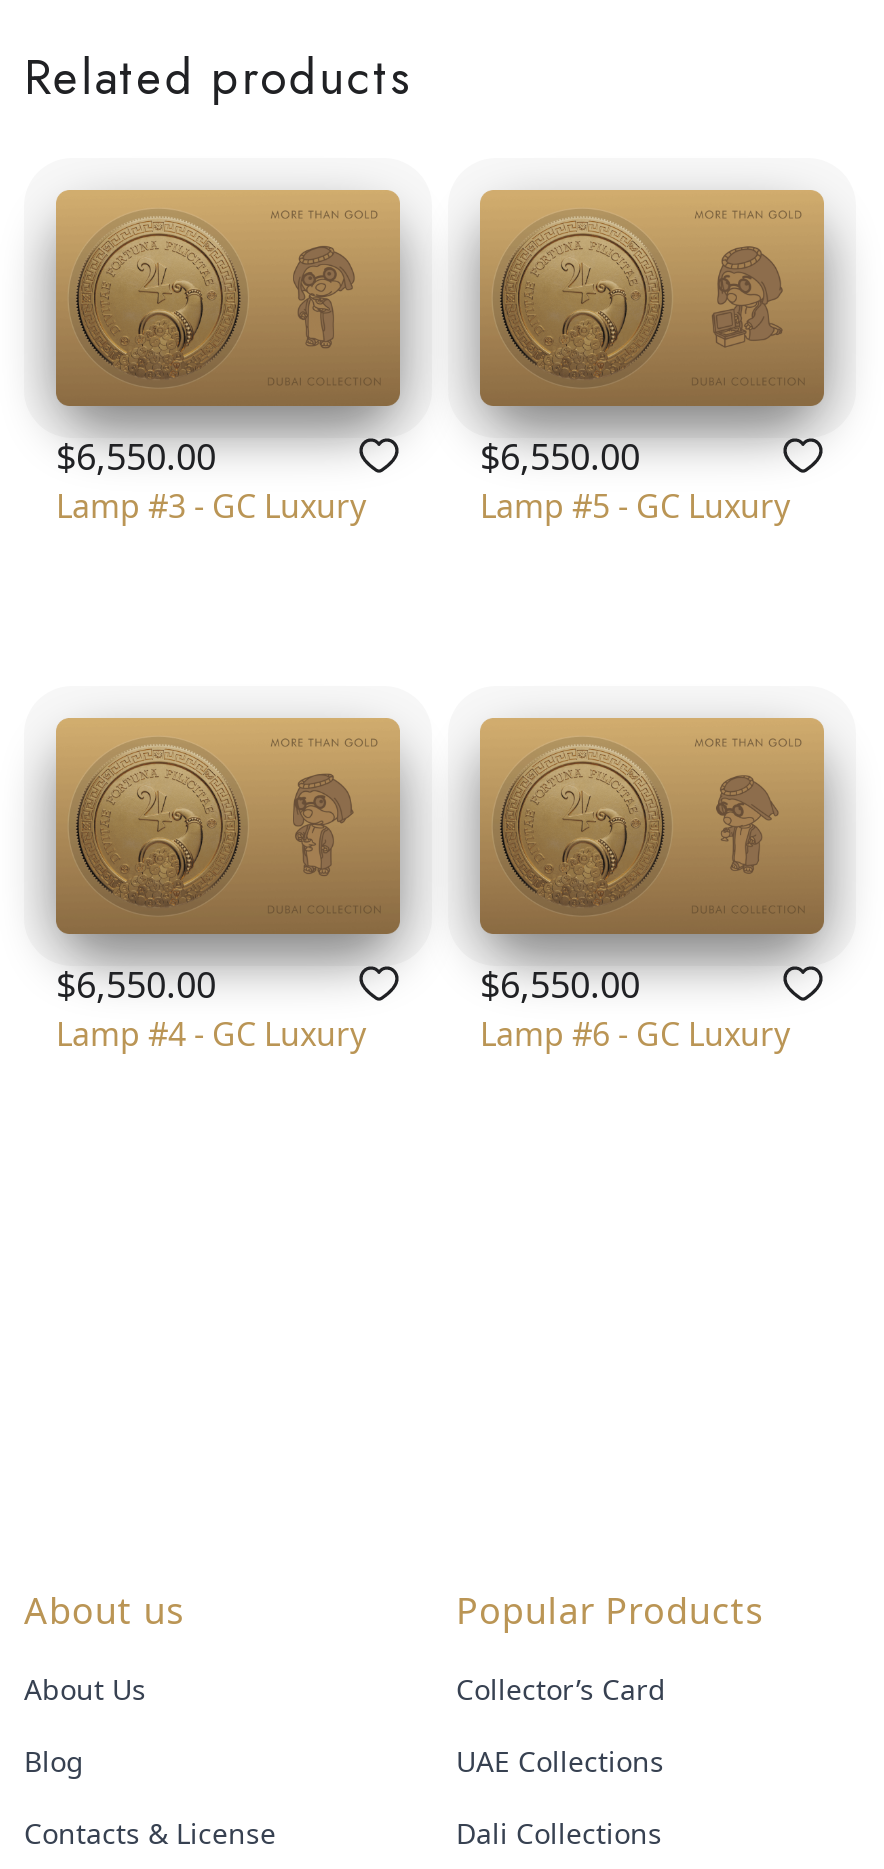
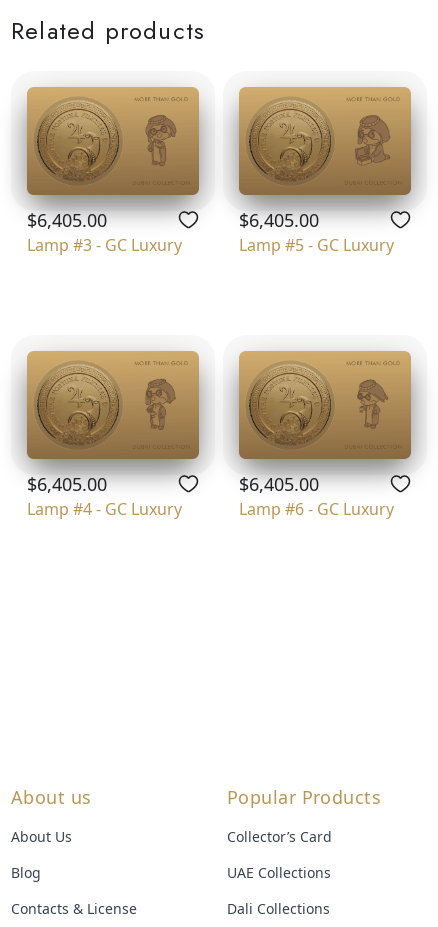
- $6,550.00
+ $6,405.00

- $6,550.00
+ $6,405.00

- $6,550.00
+ $6,405.00

- $6,550.00
+ $6,405.00
